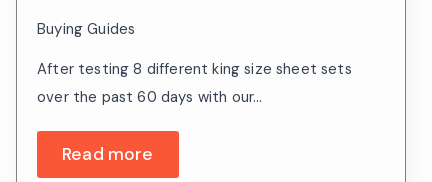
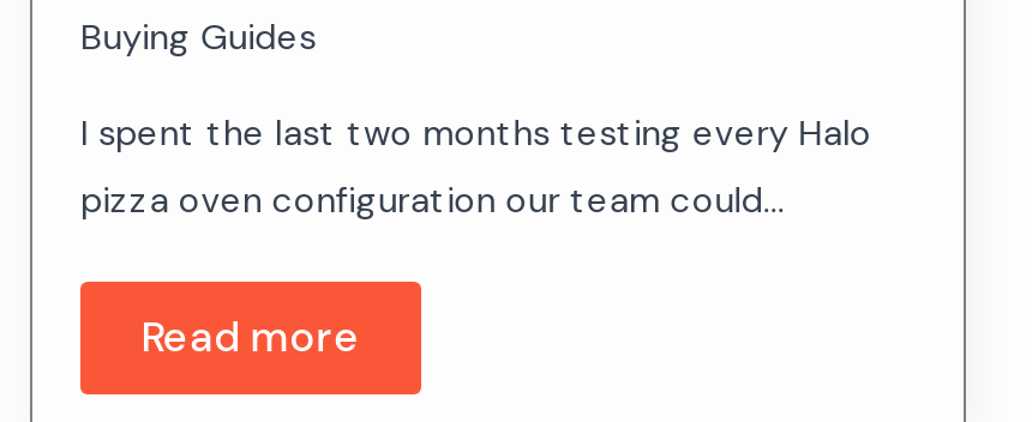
- After testing 8 different king size sheet sets
- over the past 60 days with our…
+ I spent the last two months testing every Halo
+ pizza oven configuration our team could…
